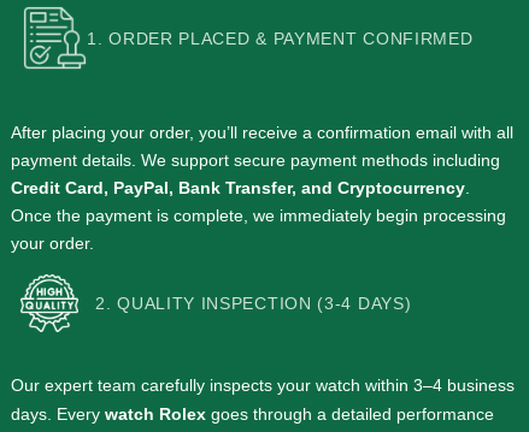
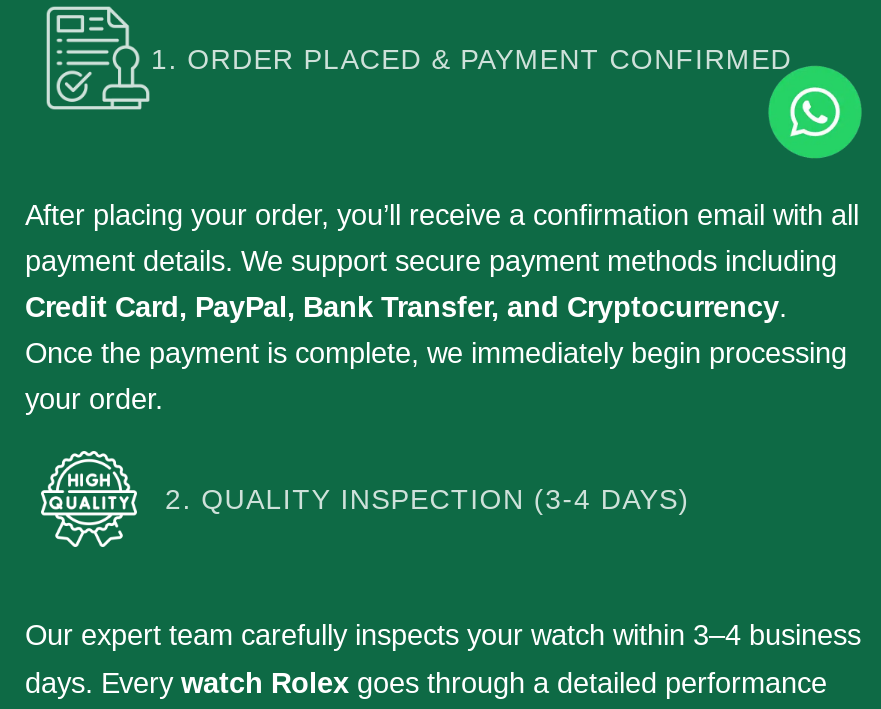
+ [image]
